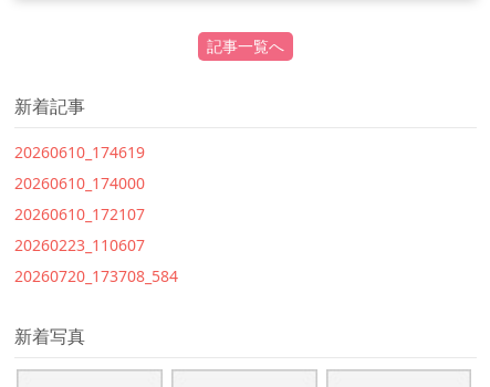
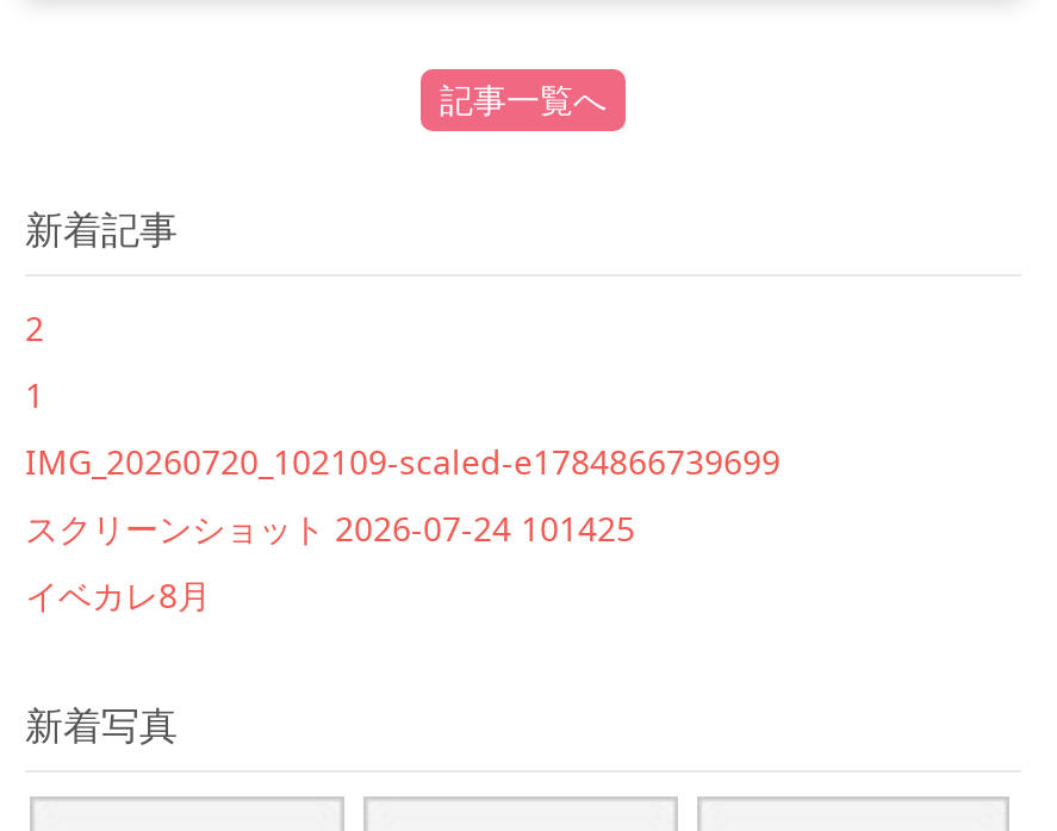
- 20260610_174619
+ 2

- 20260610_174000
+ 1

- 20260610_172107
+ IMG_20260720_102109-scaled-e1784866739699

- 20260223_110607
+ スクリーンショット 2026-07-24 101425

- 20260720_173708_584
+ イベカレ8月
